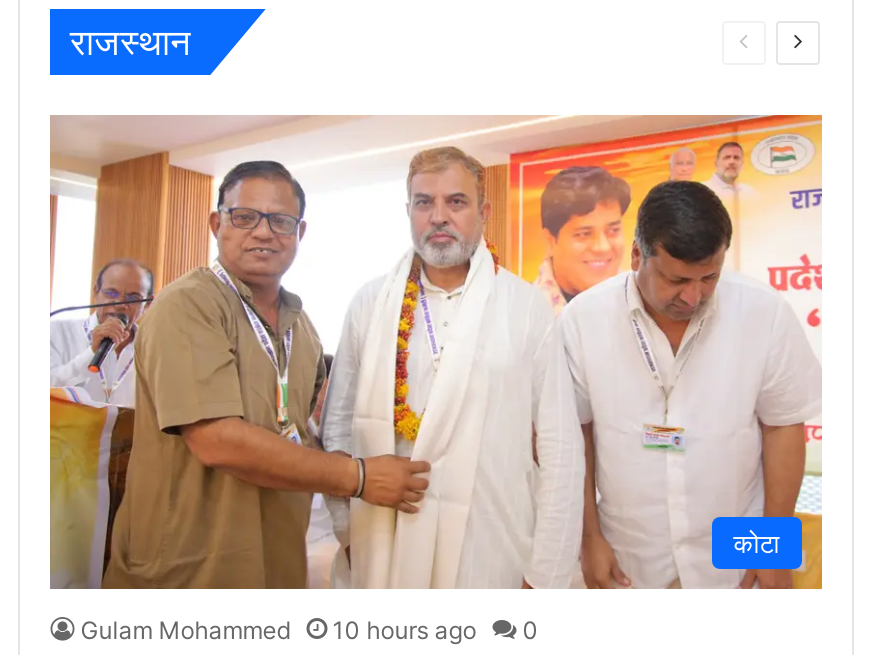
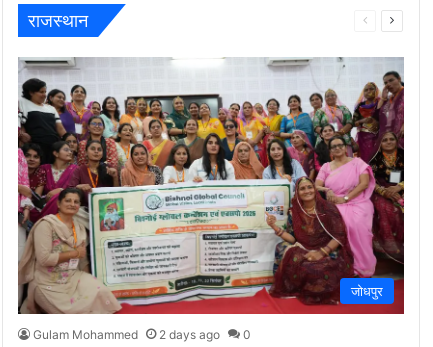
- [image]
- कोटा
+ [image]
+ जोधपुर

- Gulam Mohammed 10 hours ago 0
+ Gulam Mohammed 2 days ago 0
